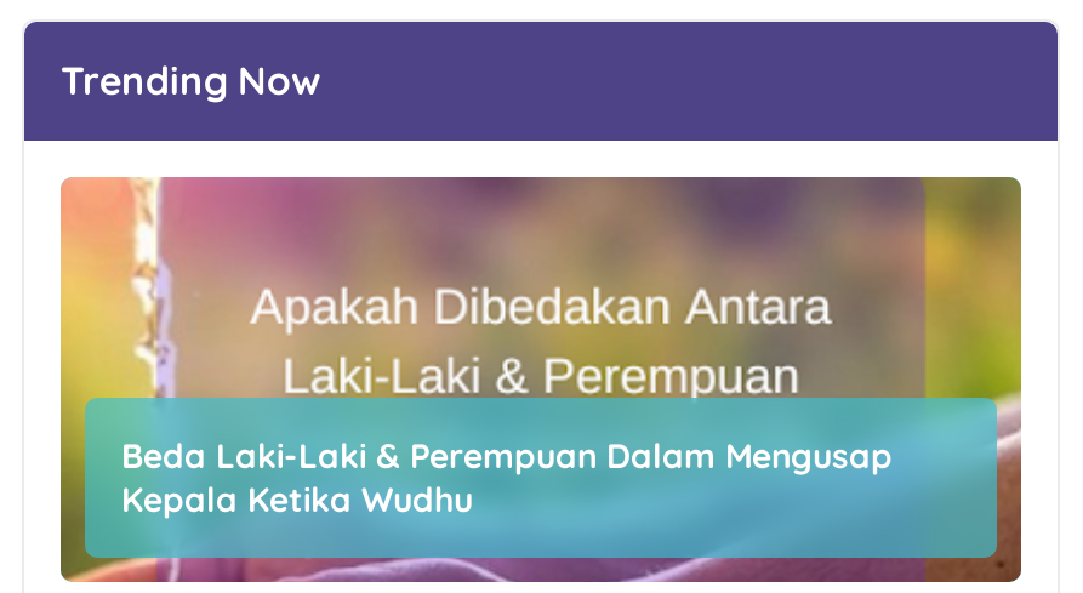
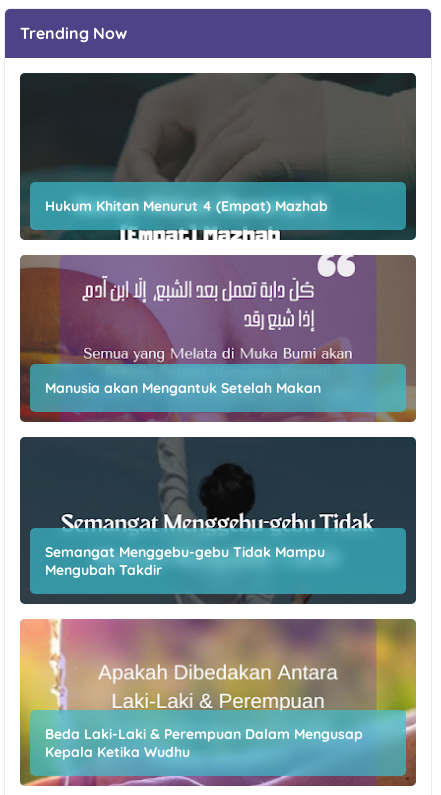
+ [image]
+ Hukum Khitan Menurut 4 (Empat) Mazhab

+ [image]
+ Manusia akan Mengantuk Setelah Makan

+ [image]
+ Semangat Menggebu-gebu Tidak Mampu
+ Mengubah Takdir
